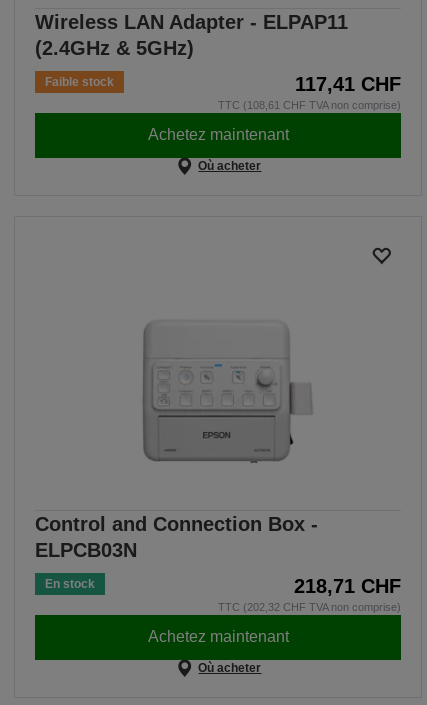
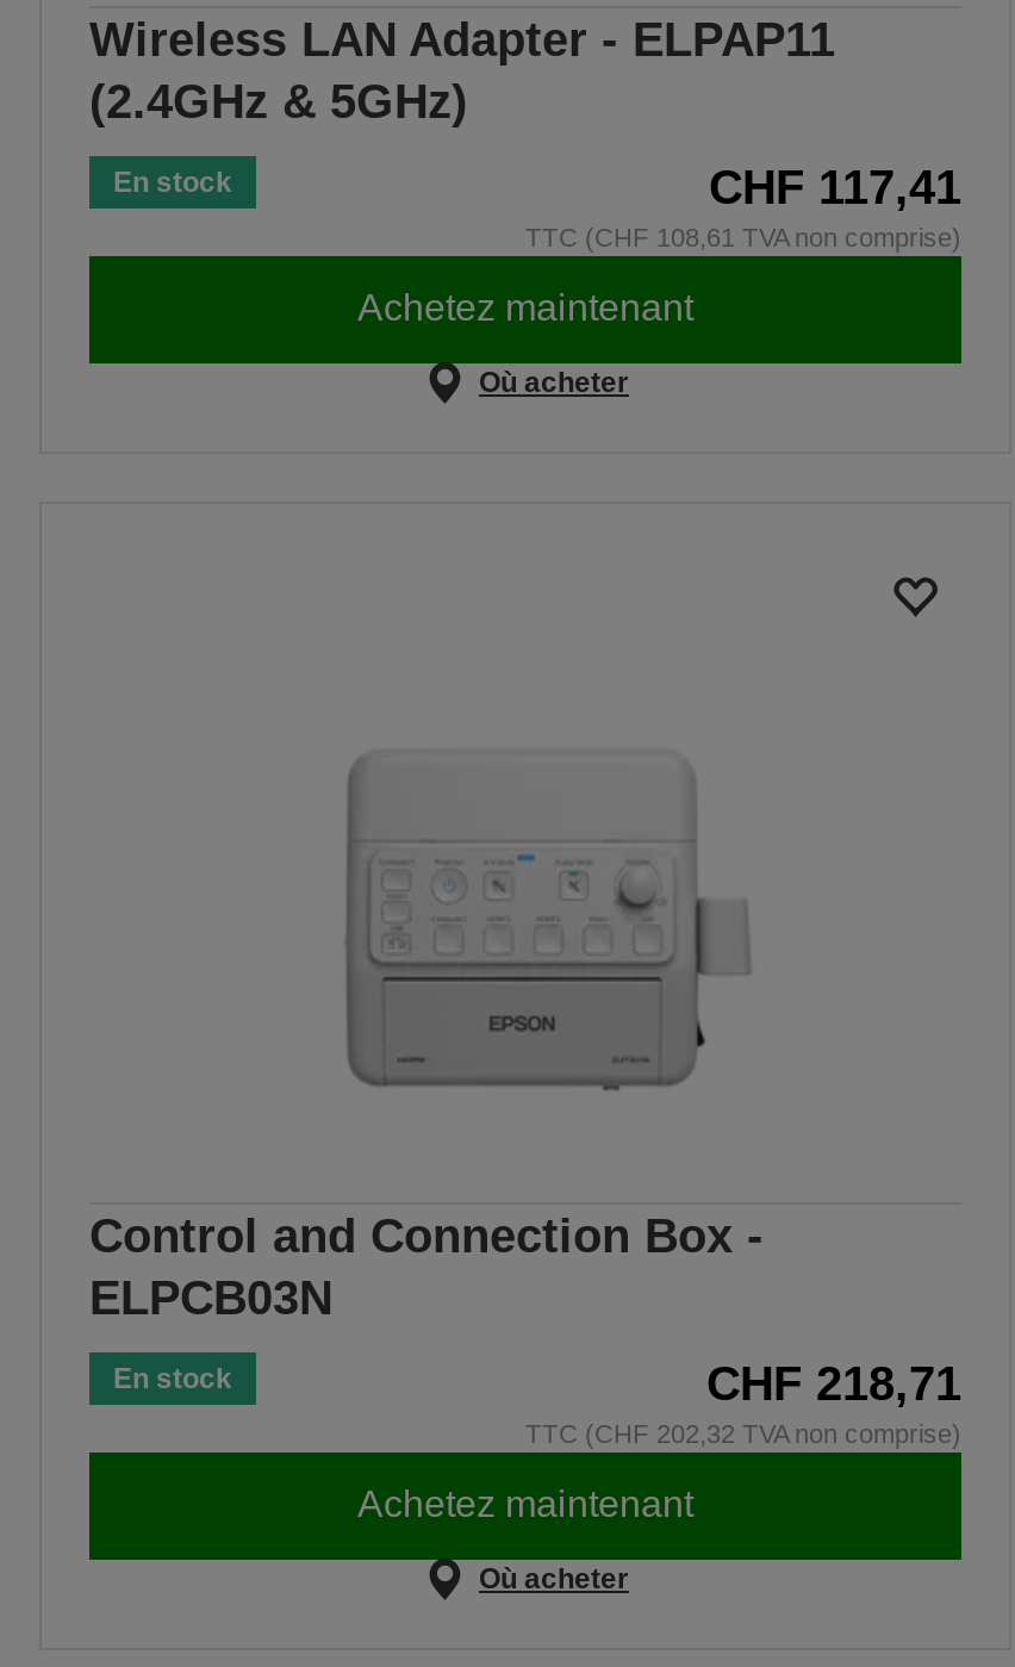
- Faible stock
- 117,41 CHF
- TTC (108,61 CHF TVA non comprise)
+ En stock
+ CHF 117,41
+ TTC (CHF 108,61 TVA non comprise)

- 218,71 CHF
- TTC (202,32 CHF TVA non comprise)
+ CHF 218,71
+ TTC (CHF 202,32 TVA non comprise)
